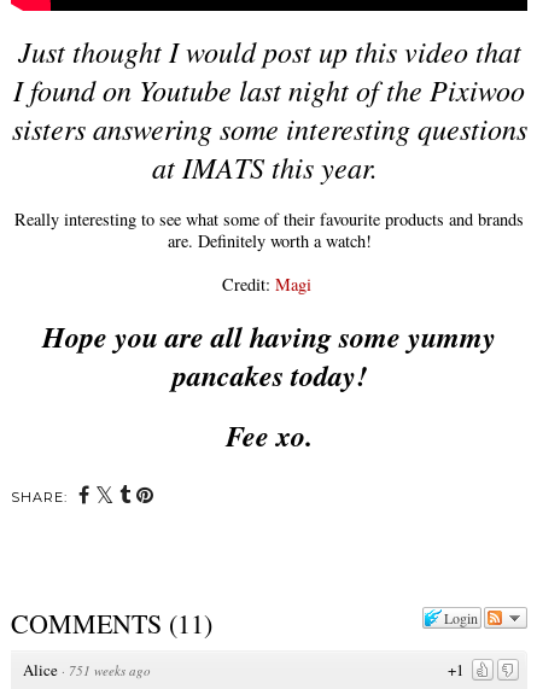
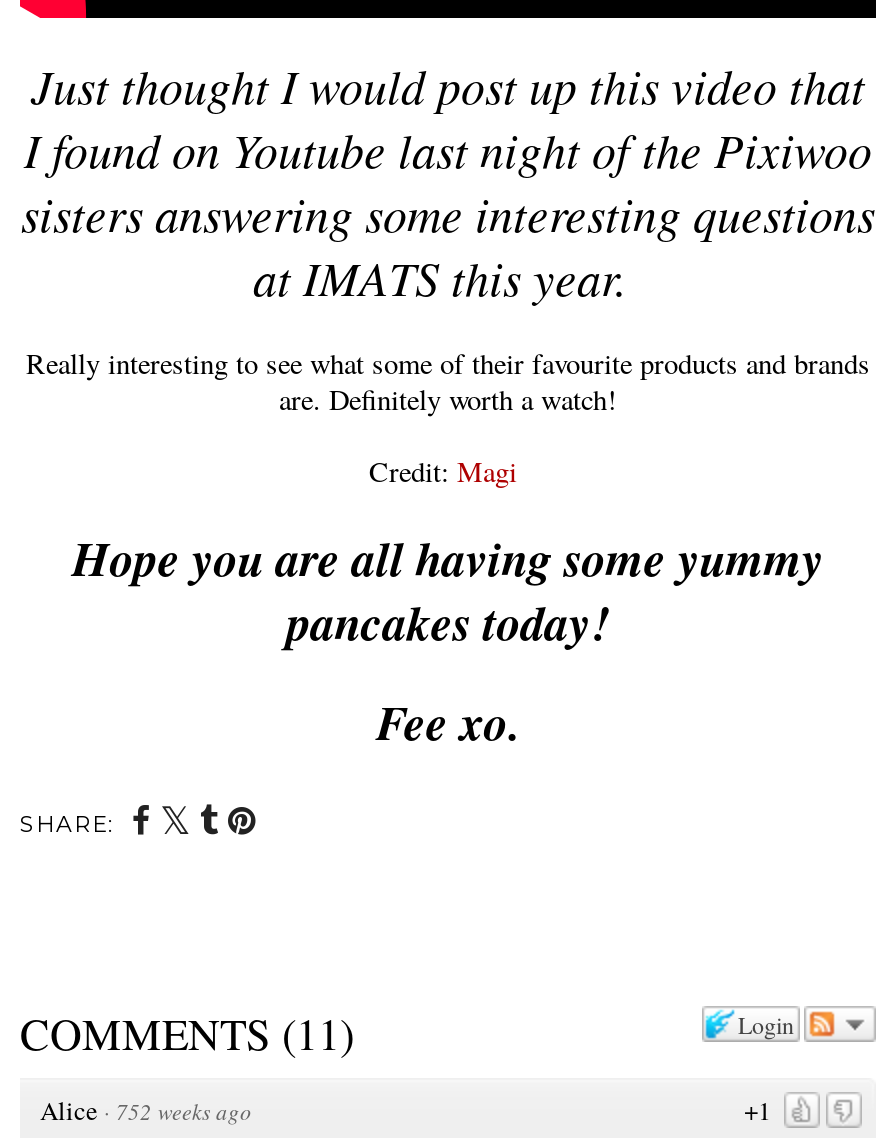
- Alice · 751 weeks ago
+ Alice · 752 weeks ago
